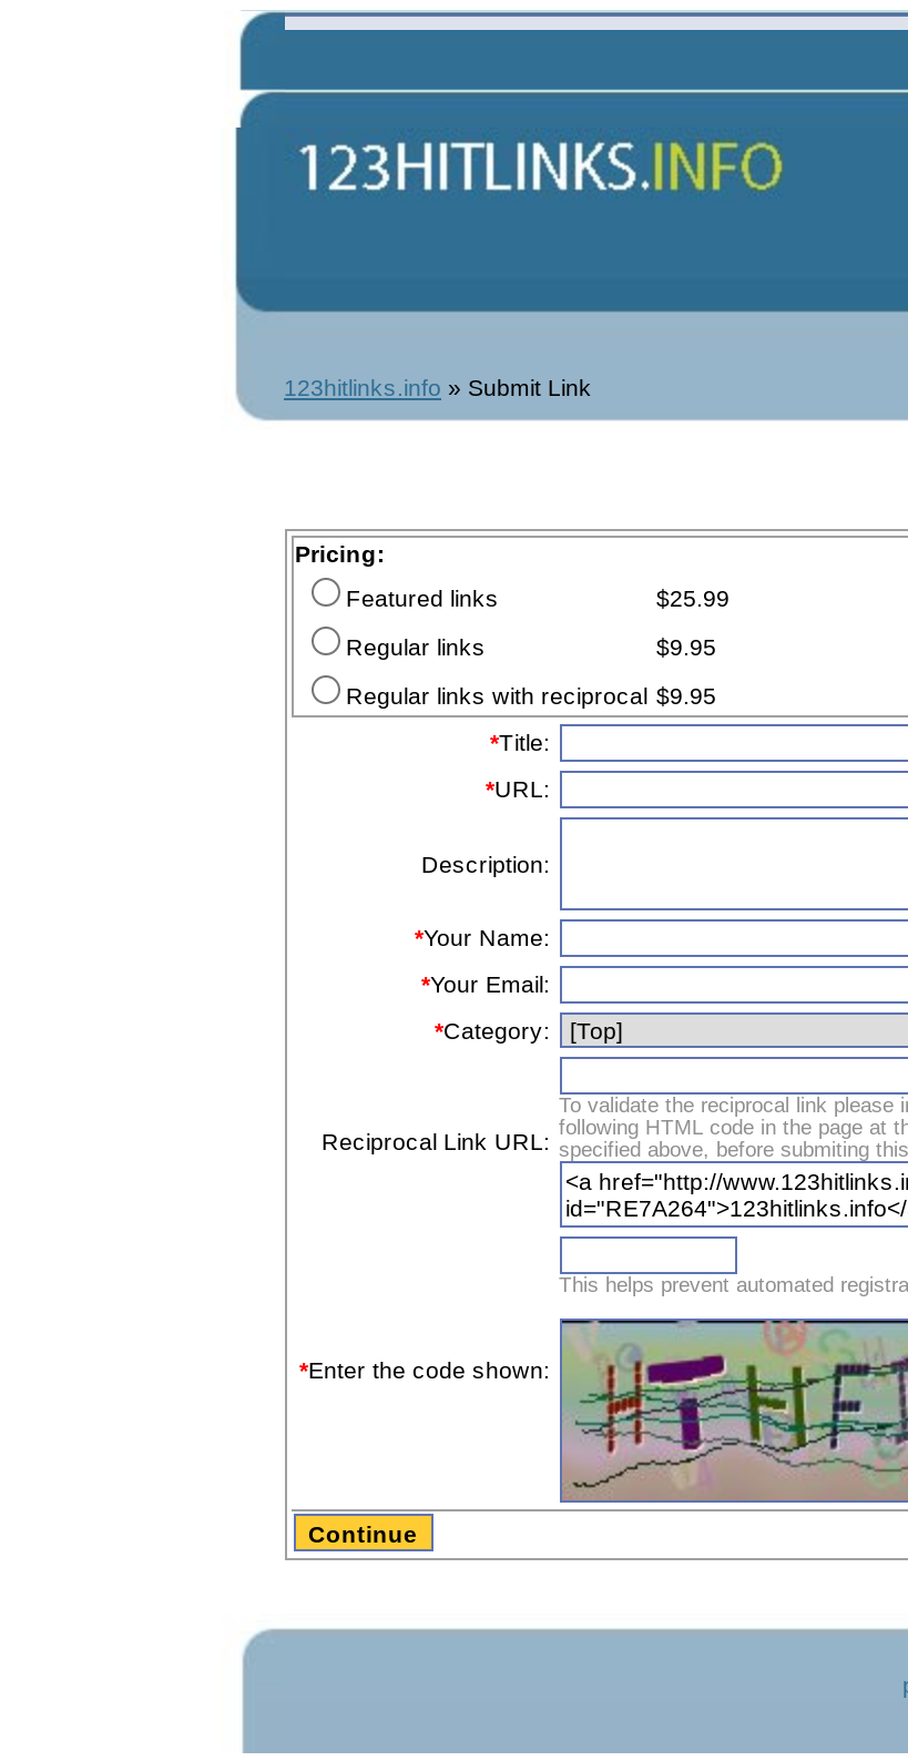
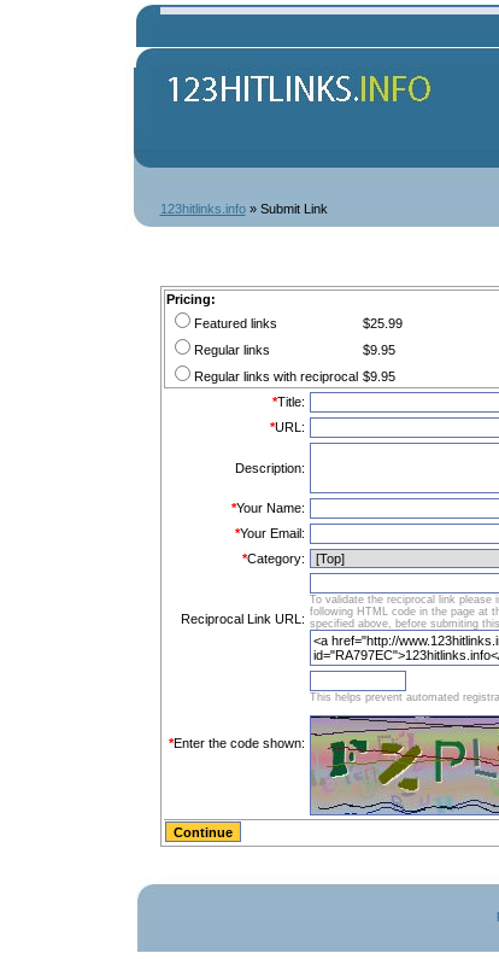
- [image]
+ [image]
